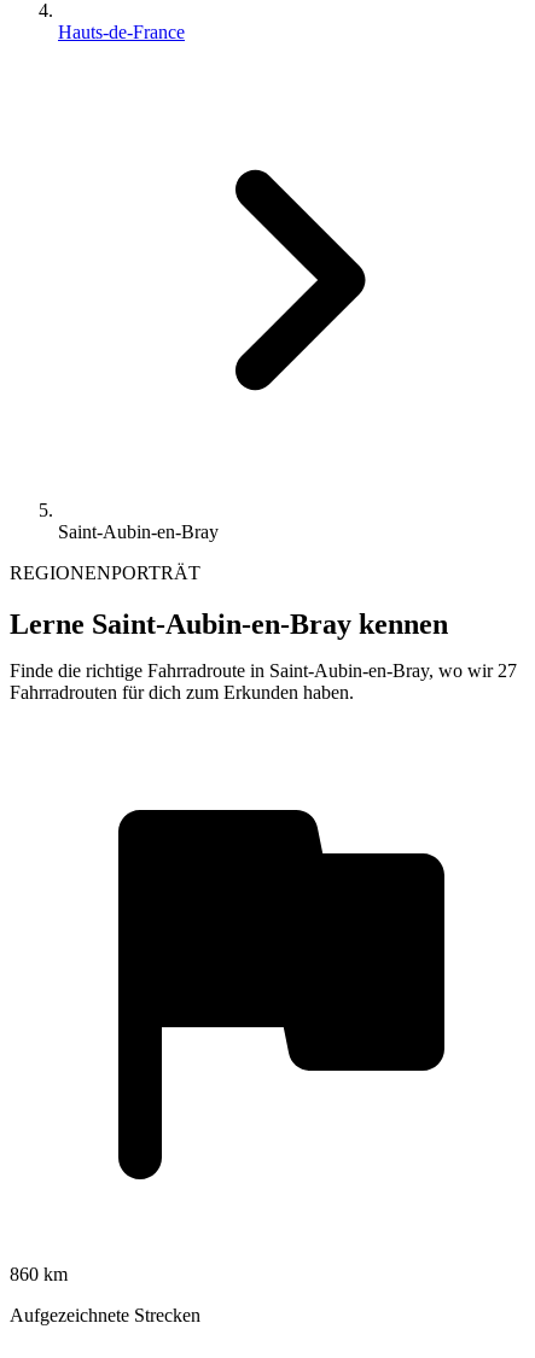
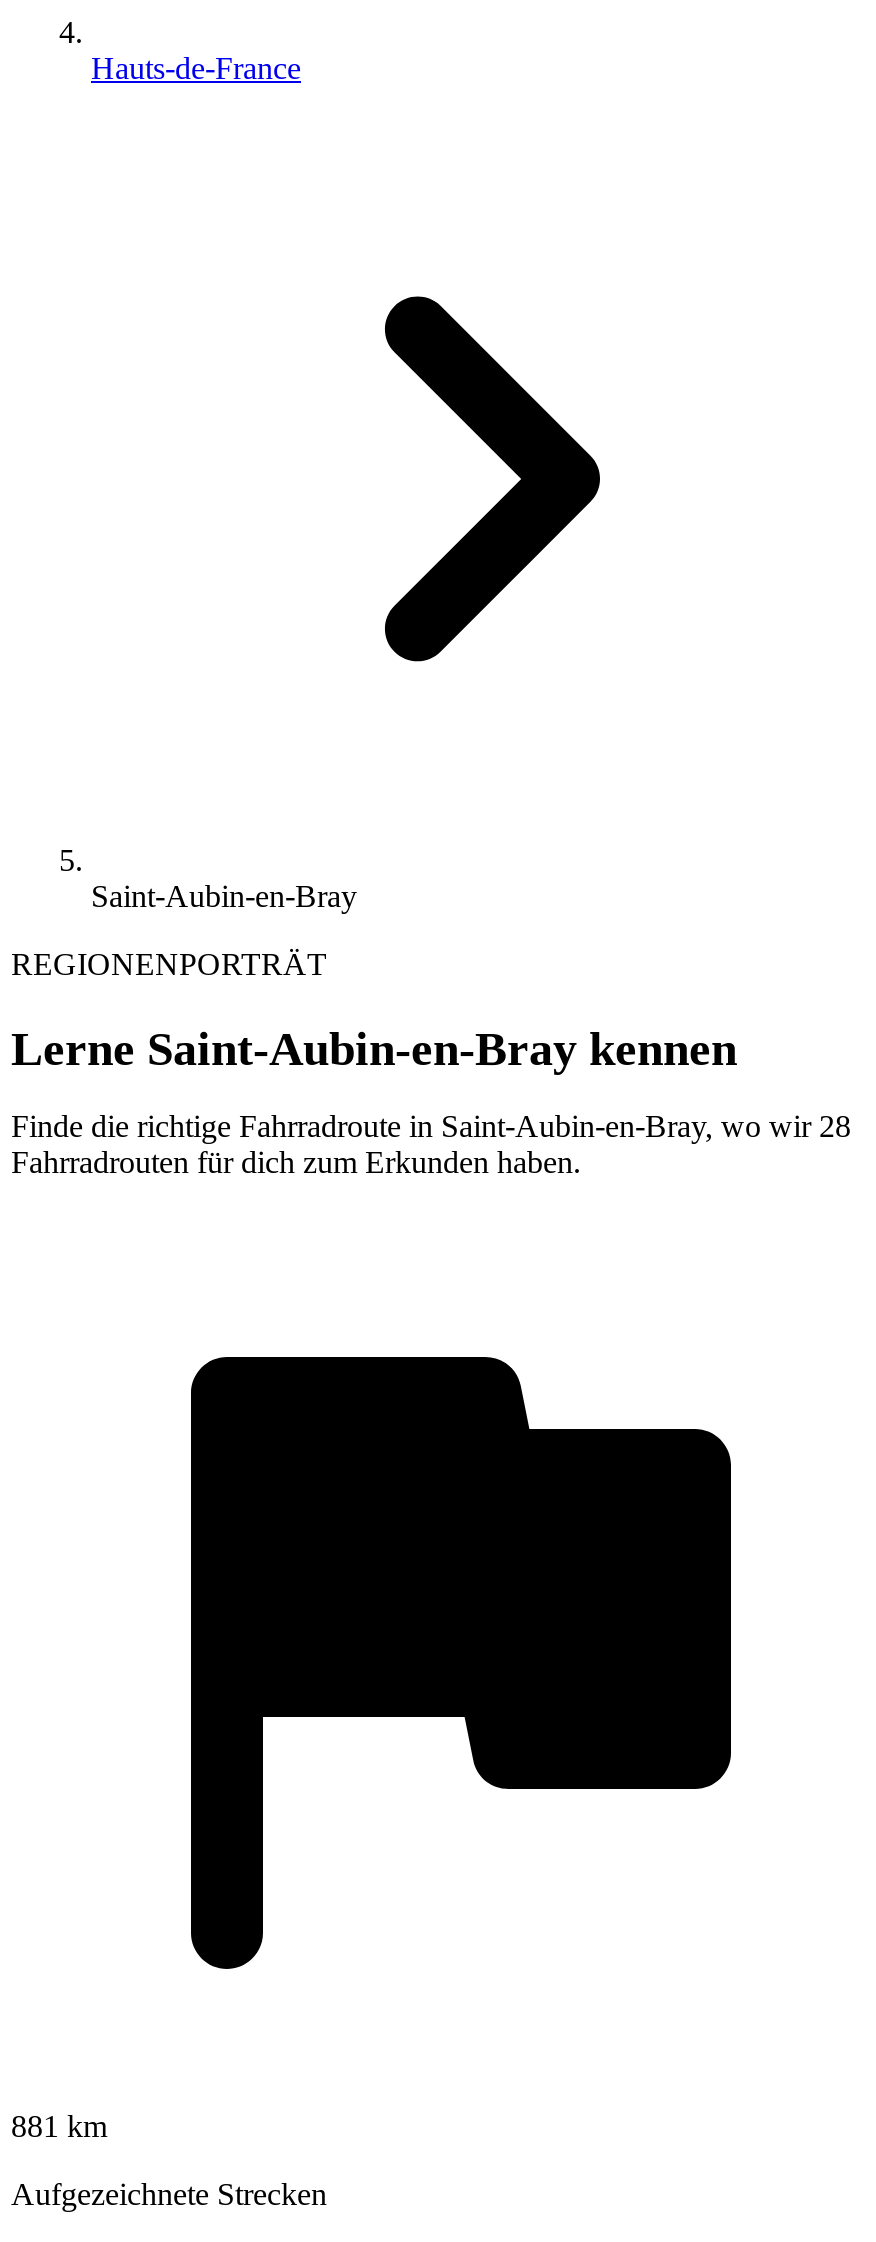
- Finde die richtige Fahrradroute in Saint-Aubin-en-Bray, wo wir 27
+ Finde die richtige Fahrradroute in Saint-Aubin-en-Bray, wo wir 28

- 860 km
+ 881 km
